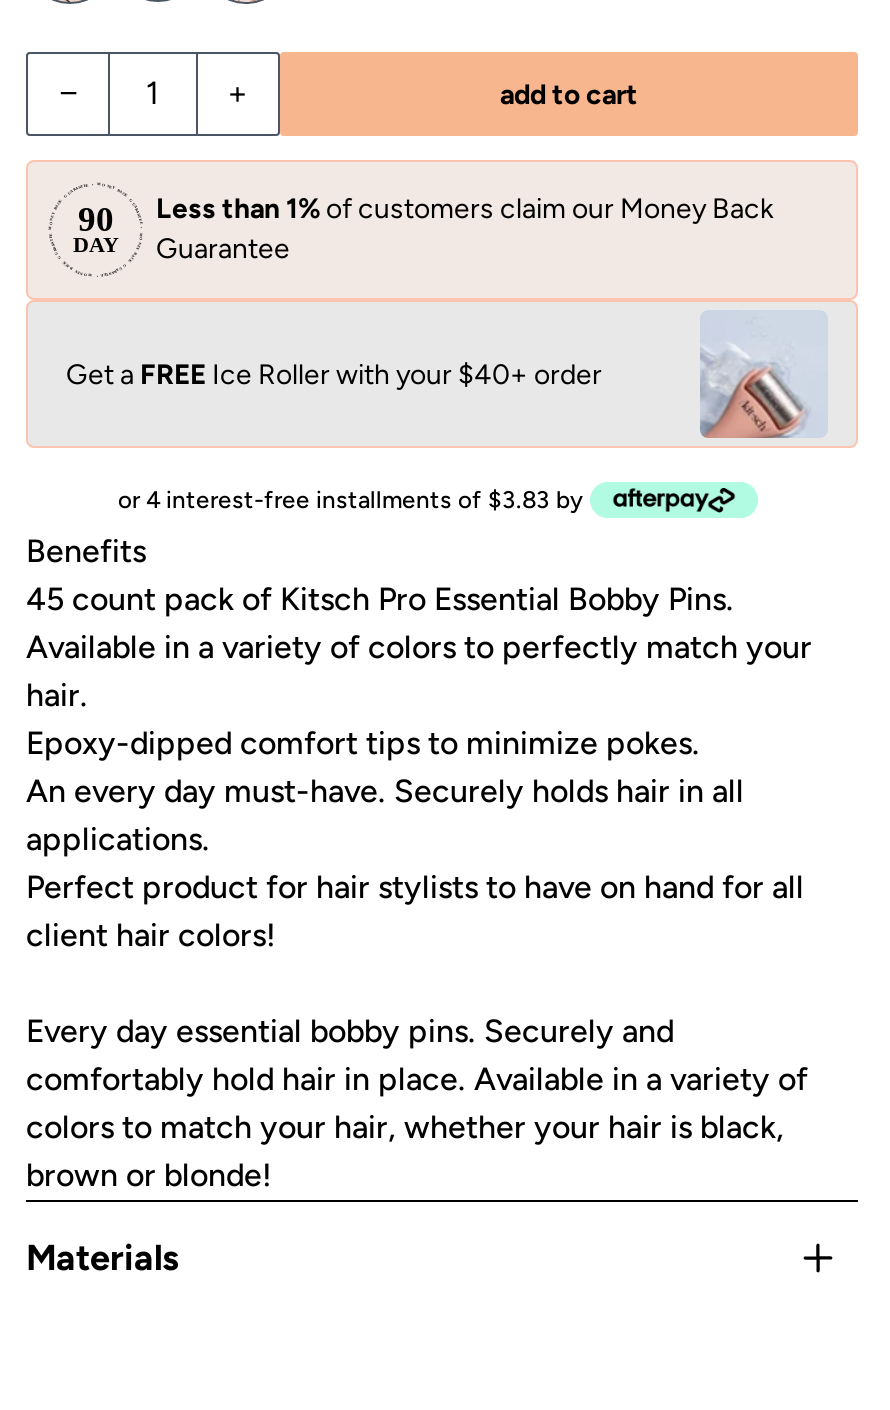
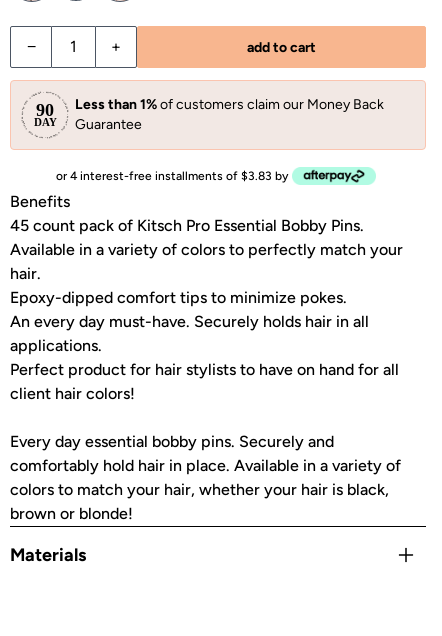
- [image]
- Get a FREE Ice Roller with your $40+ order
